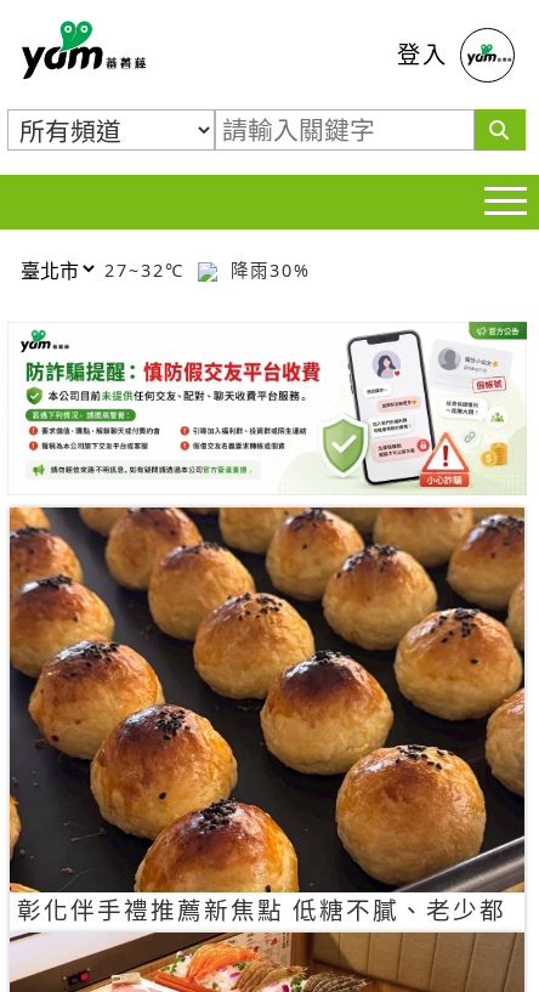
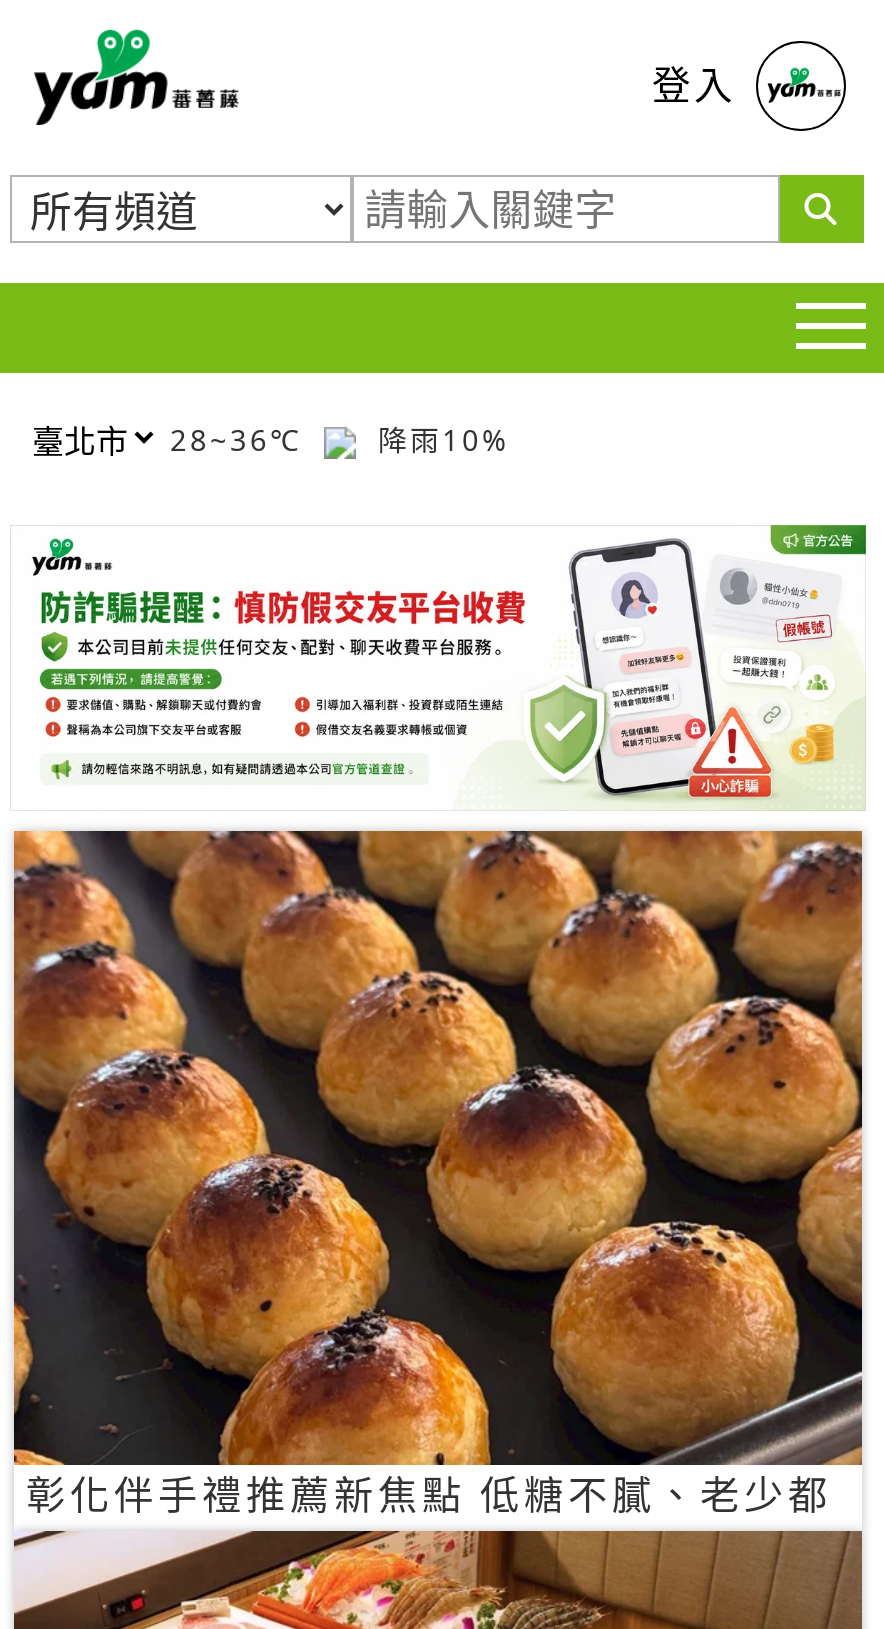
- 27~32℃
+ 28~36℃

- 降雨30%
+ 降雨10%
